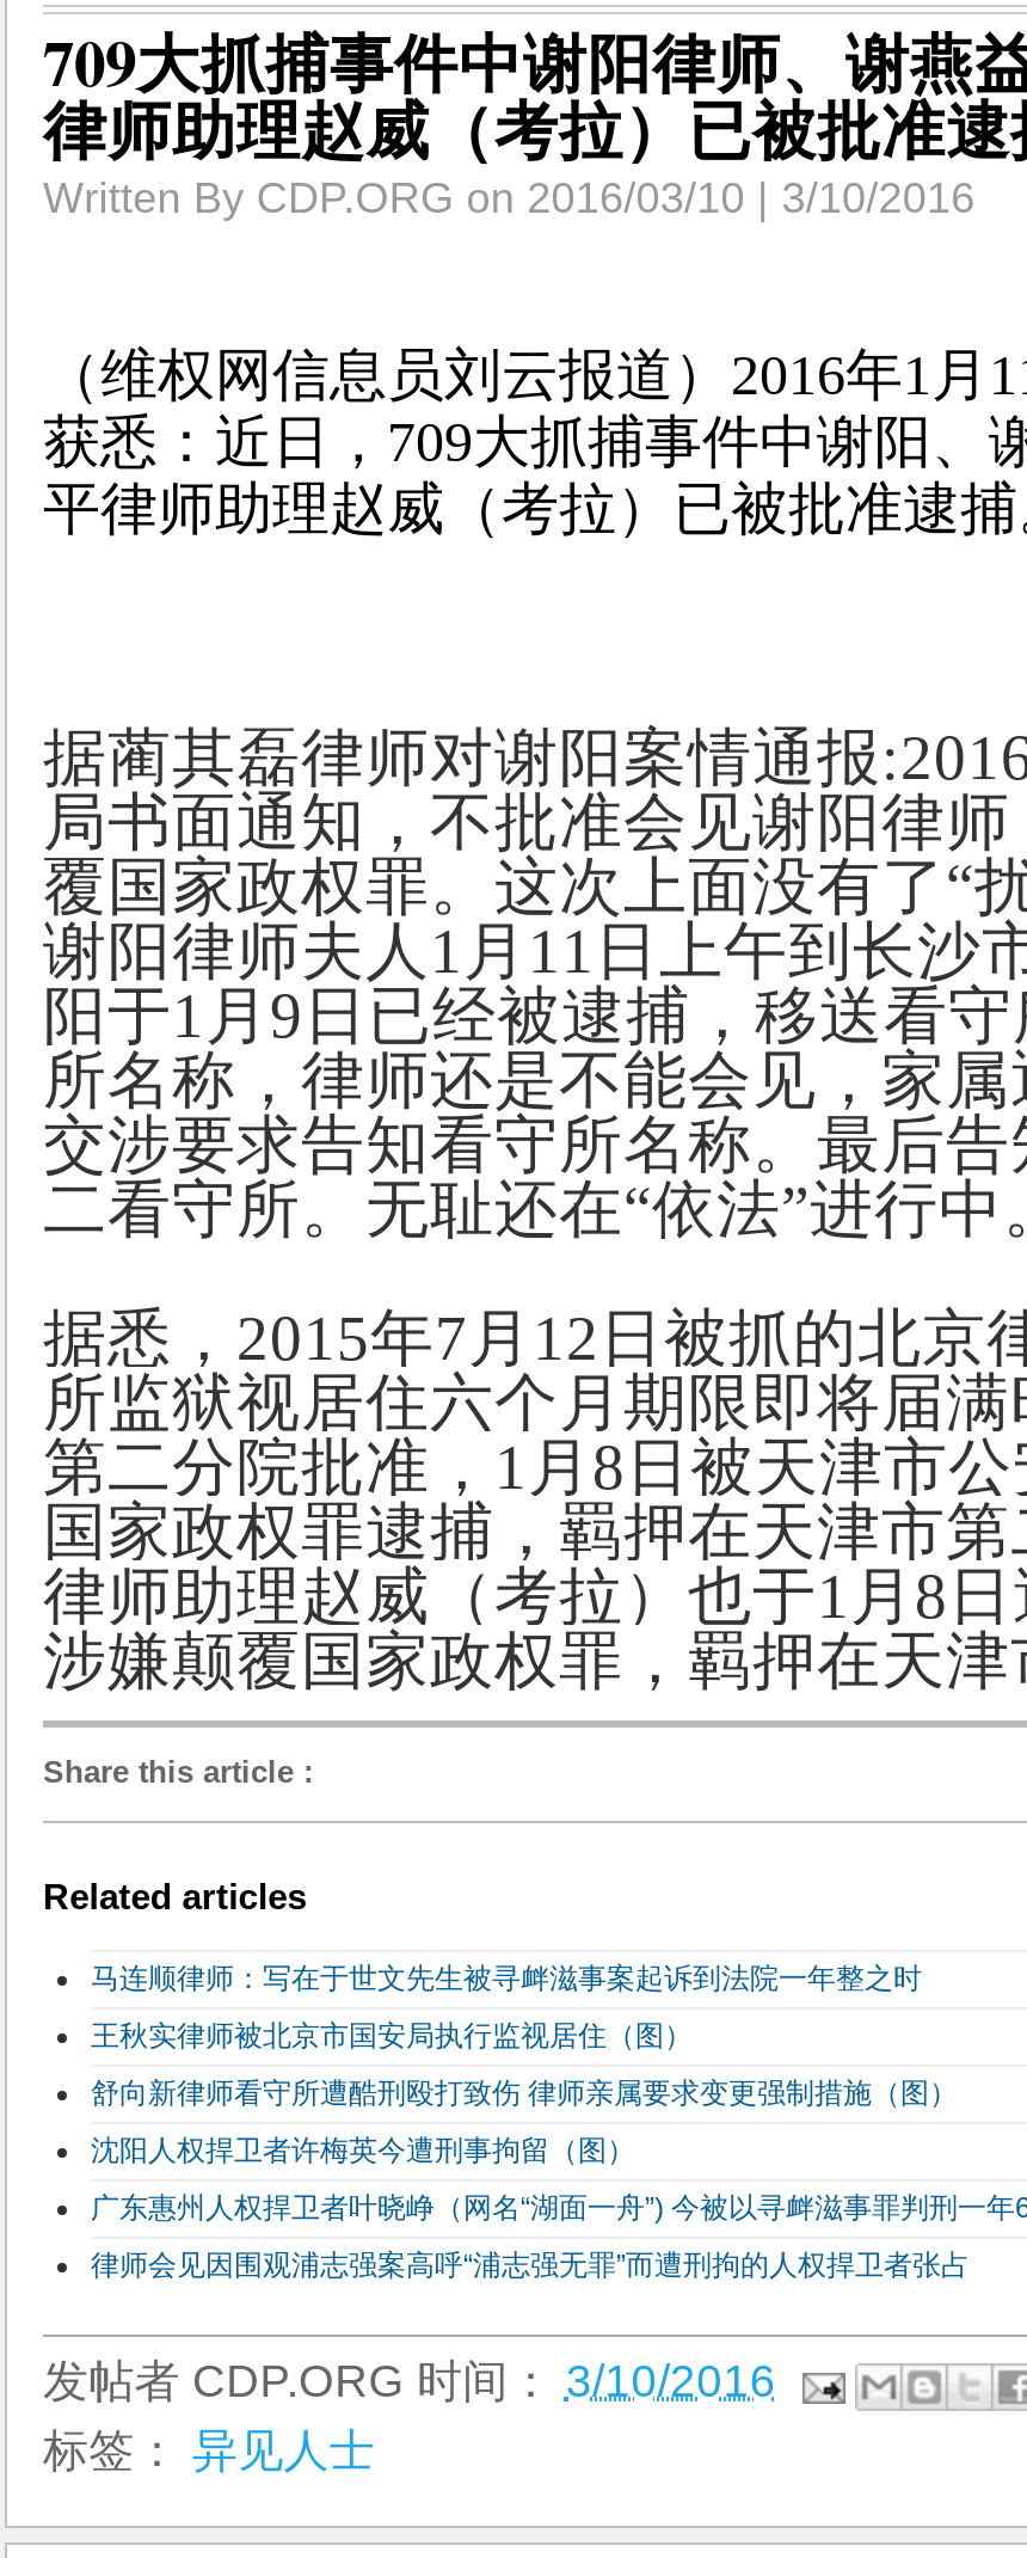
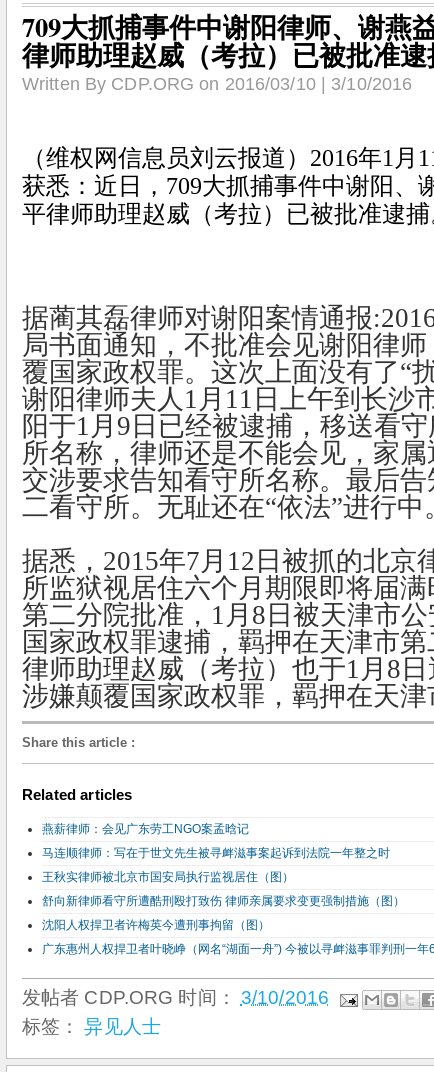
+ 燕薪律师：会见广东劳工NGO案孟晗记

moved down: 马连顺律师：写在于世文先生被寻衅滋事案起诉到法院一年整之时 | 王秋实律师被北京市国安局执行监视居住（图） | 舒向新律师看守所遭酷刑殴打致伤 律师亲属要求变更强制措施（图） | 沈阳人权捍卫者许梅英今遭刑事拘留（图）

- 律师会见因围观浦志强案高呼“浦志强无罪”而遭刑拘的人权捍卫者张占
